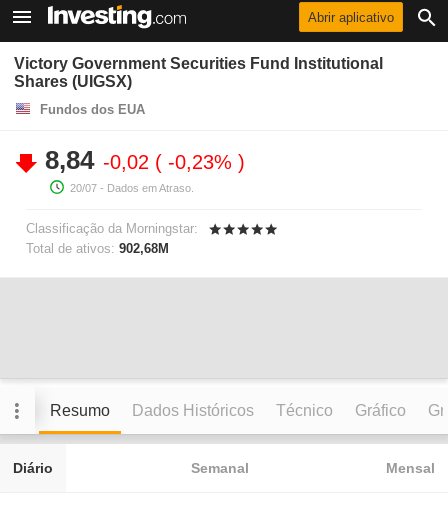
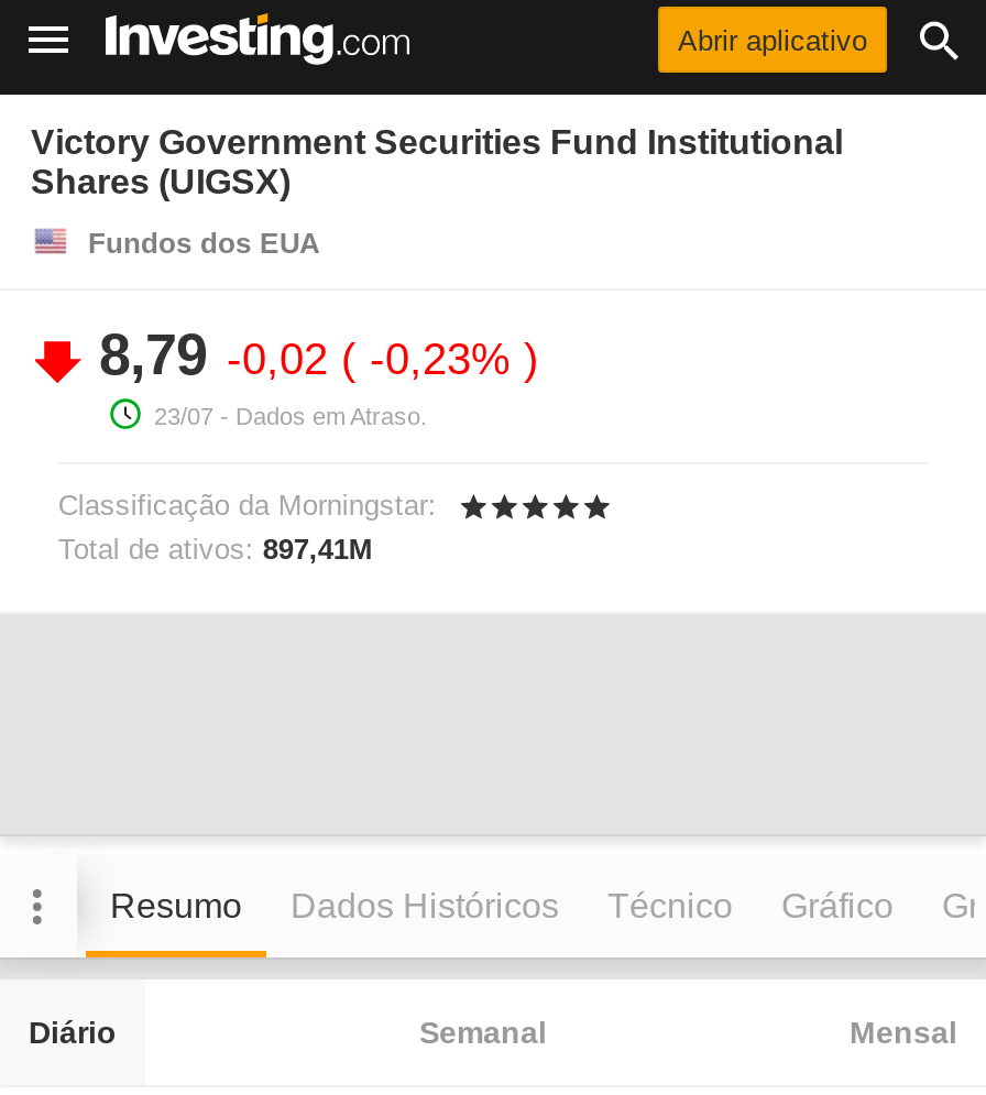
- 8,84 -0,02 -0,23%
+ 8,79 -0,02 -0,23%

- 20/07 - Dados em Atraso.
+ 23/07 - Dados em Atraso.

- Total de ativos: 902,68M
+ Total de ativos: 897,41M
